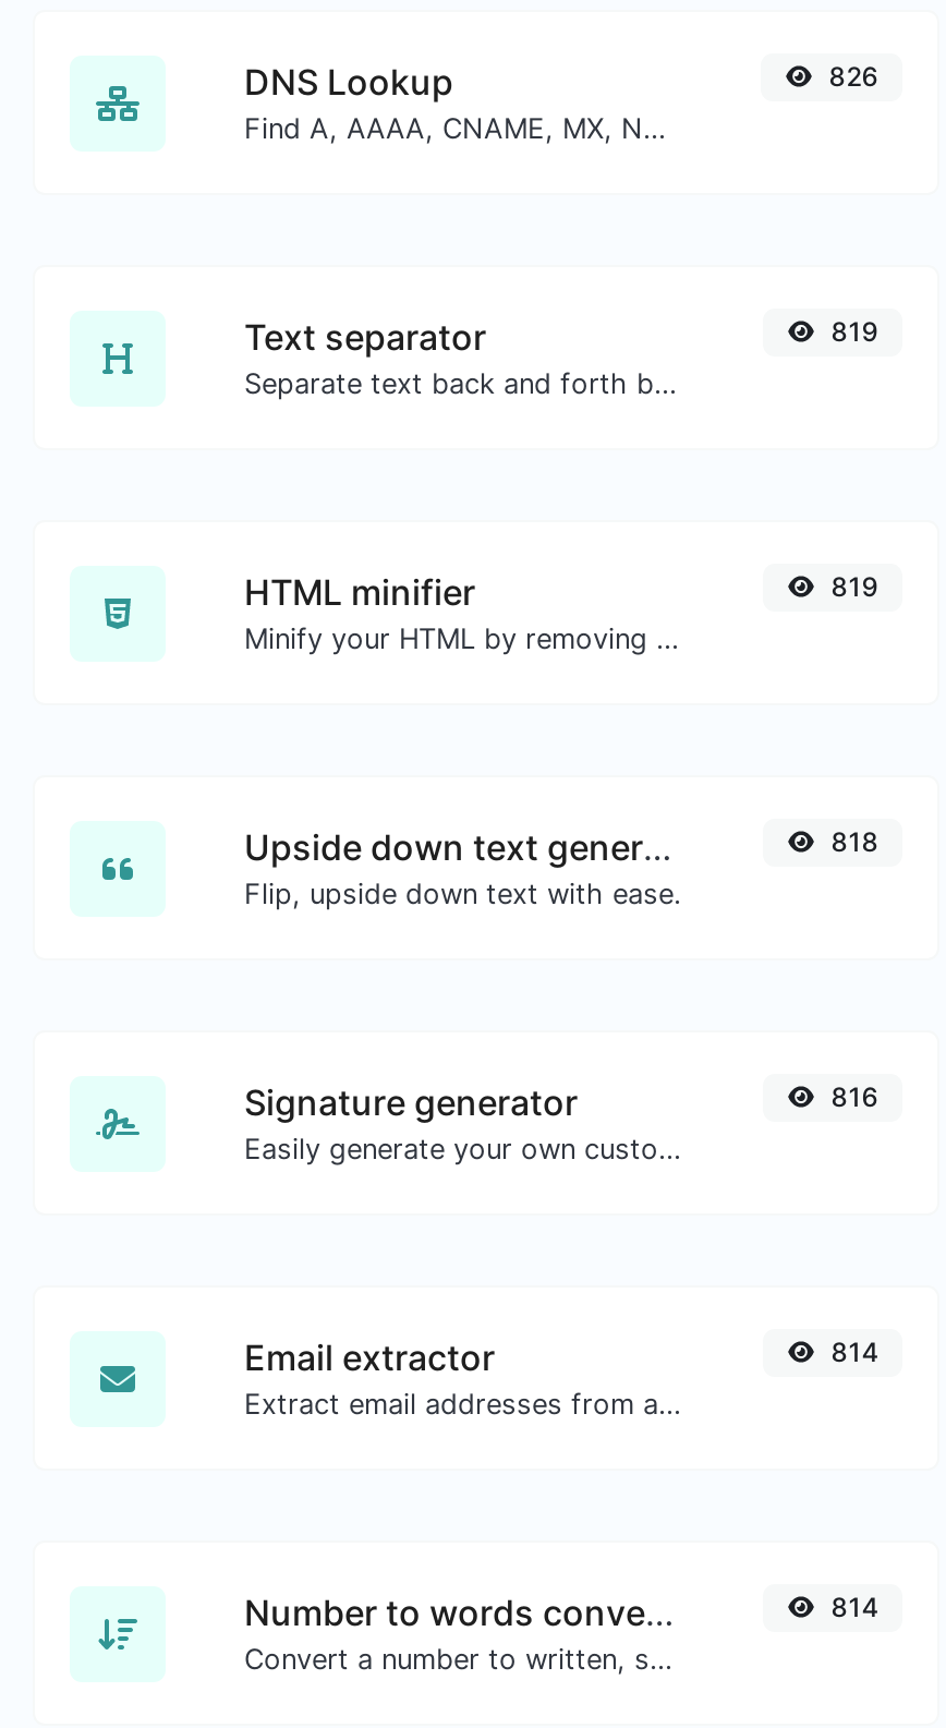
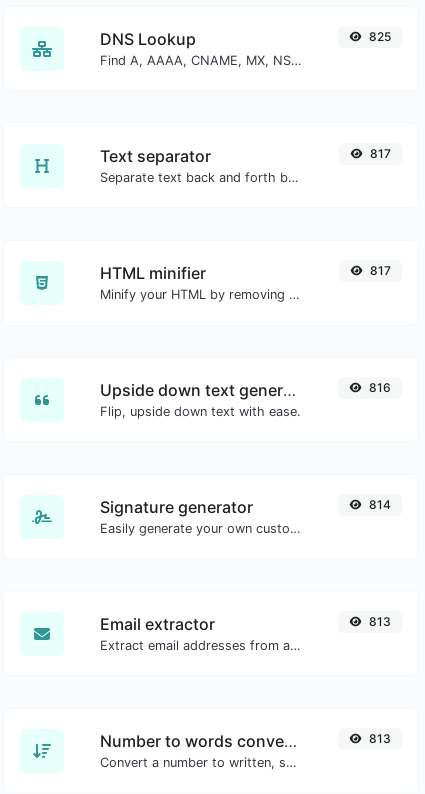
- 826
+ 825

- 819
+ 817

- 819
+ 817

- 818
+ 816

- 816
+ 814

- 814
+ 813

- 814
+ 813
